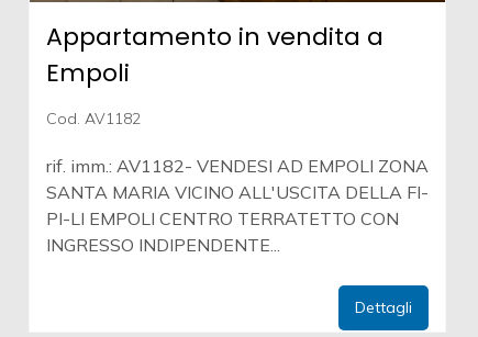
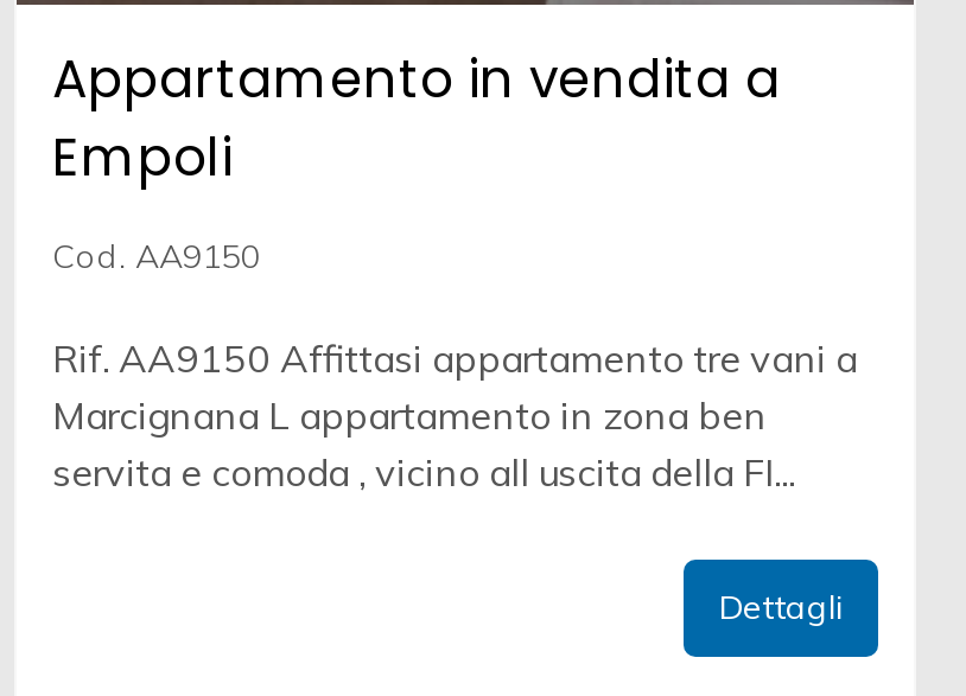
- Cod. AV1182
+ Cod. AA9150

- rif. imm.: AV1182- VENDESI AD EMPOLI ZONA
- SANTA MARIA VICINO ALL'USCITA DELLA FI-
- PI-LI EMPOLI CENTRO TERRATETTO CON
- INGRESSO INDIPENDENTE...
+ Rif. AA9150 Affittasi appartamento tre vani a
+ Marcignana L appartamento in zona ben
+ servita e comoda , vicino all uscita della FI...
